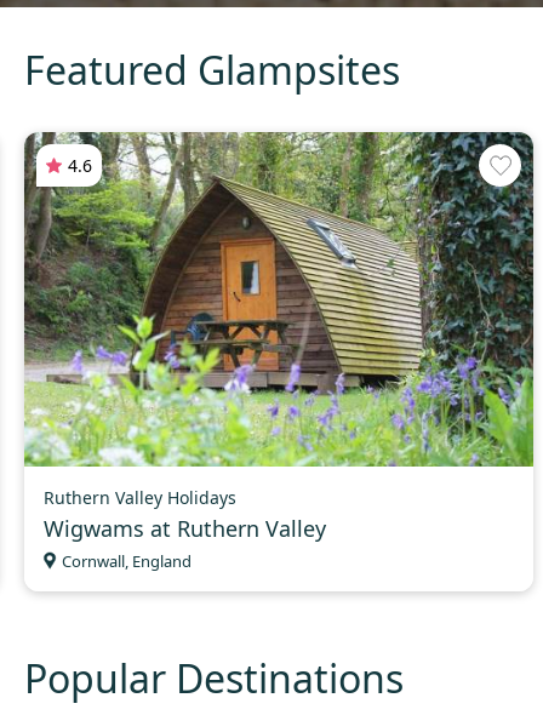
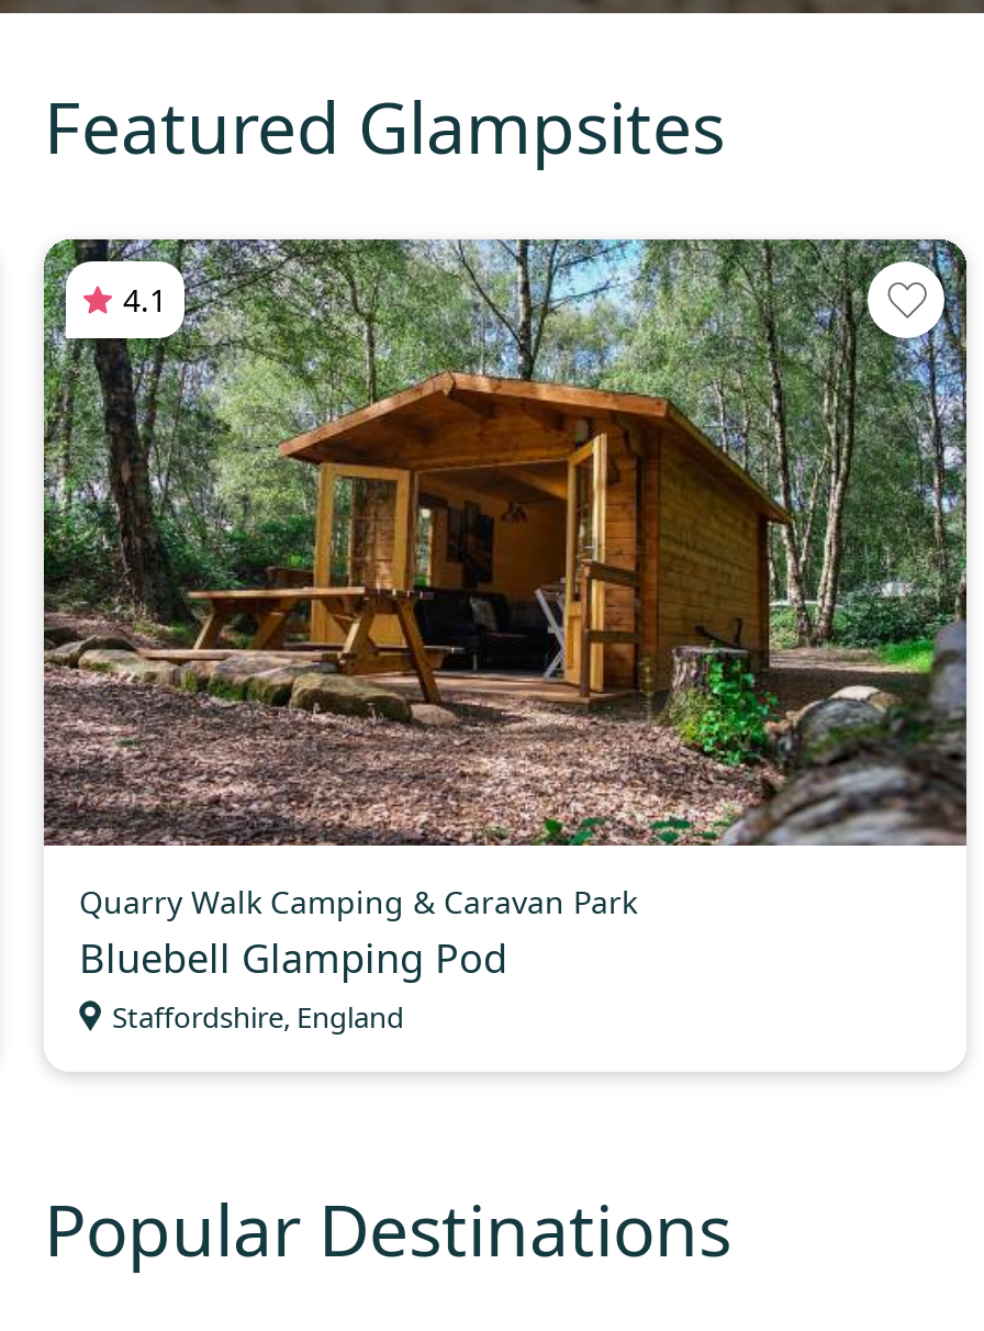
- [image]
- 4.6
+ [image]
+ 4.1

- Ruthern Valley Holidays
- Wigwams at Ruthern Valley
- Cornwall, England
+ Quarry Walk Camping & Caravan Park
+ Bluebell Glamping Pod
+ Staffordshire, England
